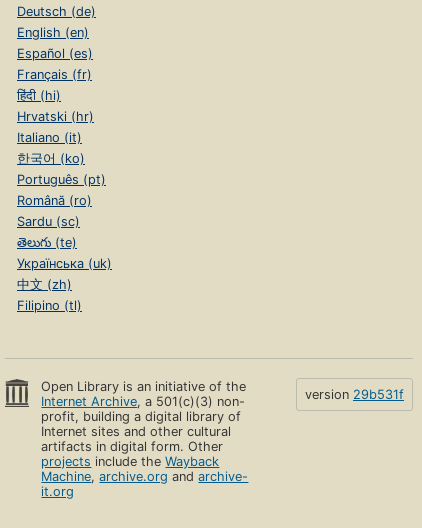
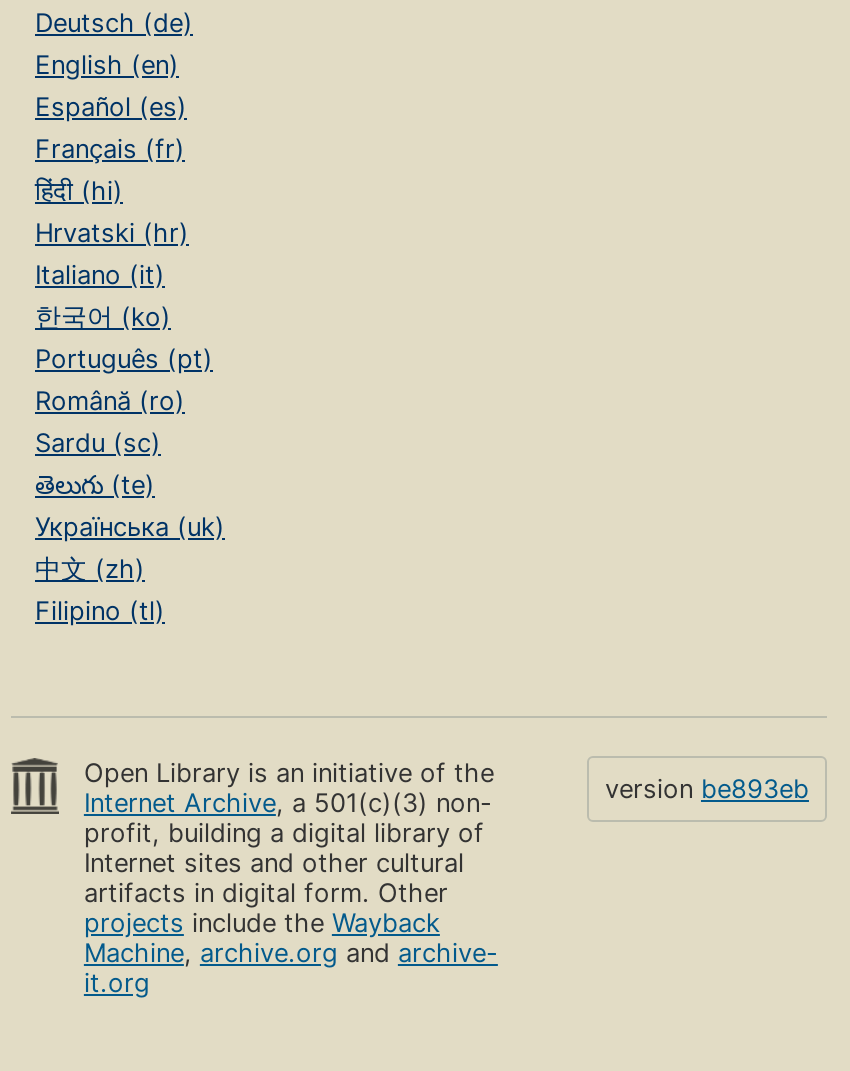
- version 29b531f
+ version be893eb
